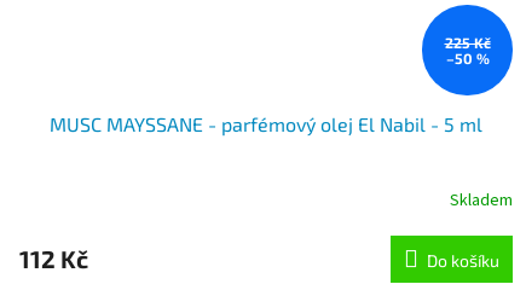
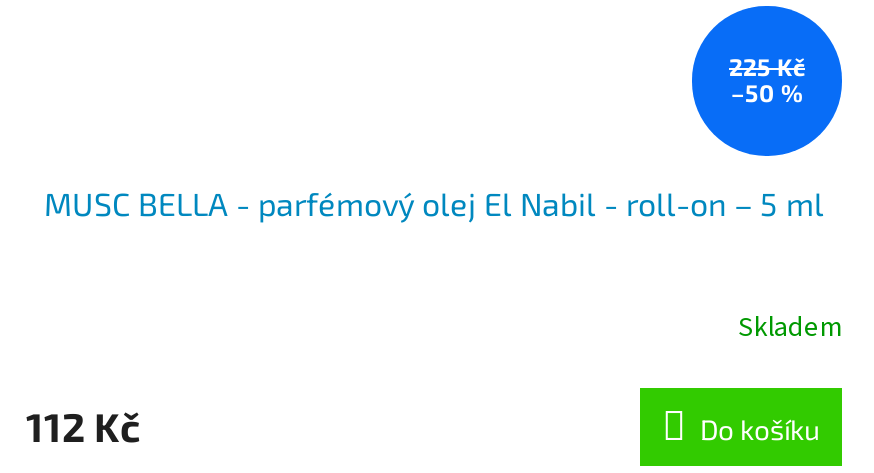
- MUSC MAYSSANE - parfémový olej El Nabil - 5 ml
+ MUSC BELLA - parfémový olej El Nabil - roll-on – 5 ml
